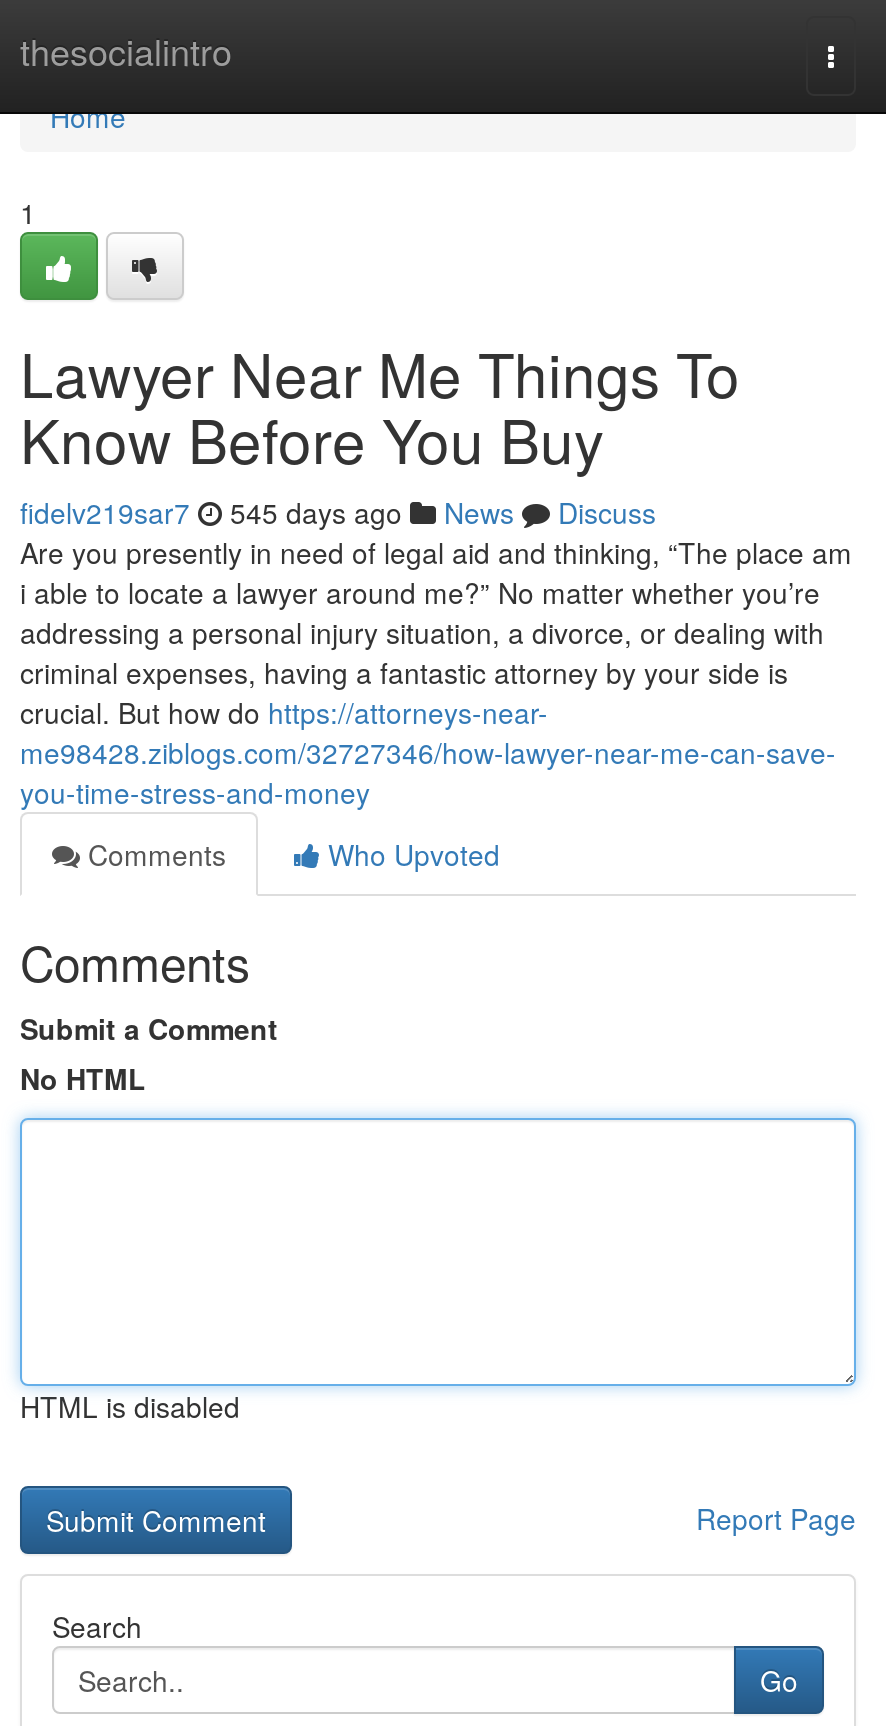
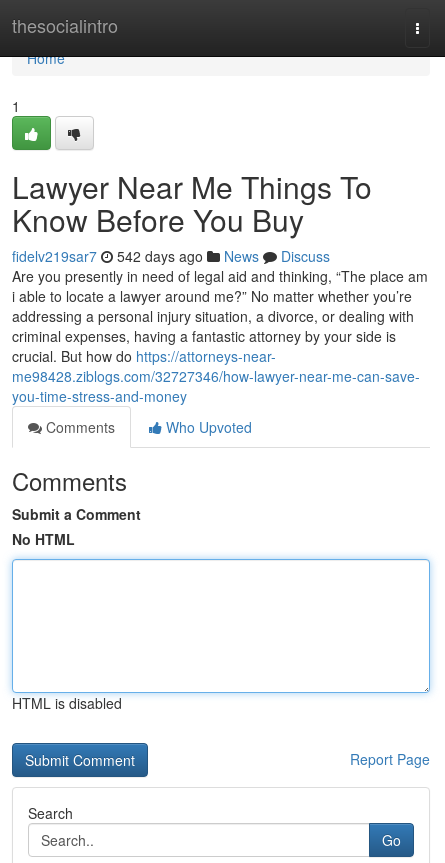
- fidelv219sar7 545 days ago News Discuss
+ fidelv219sar7 542 days ago News Discuss
